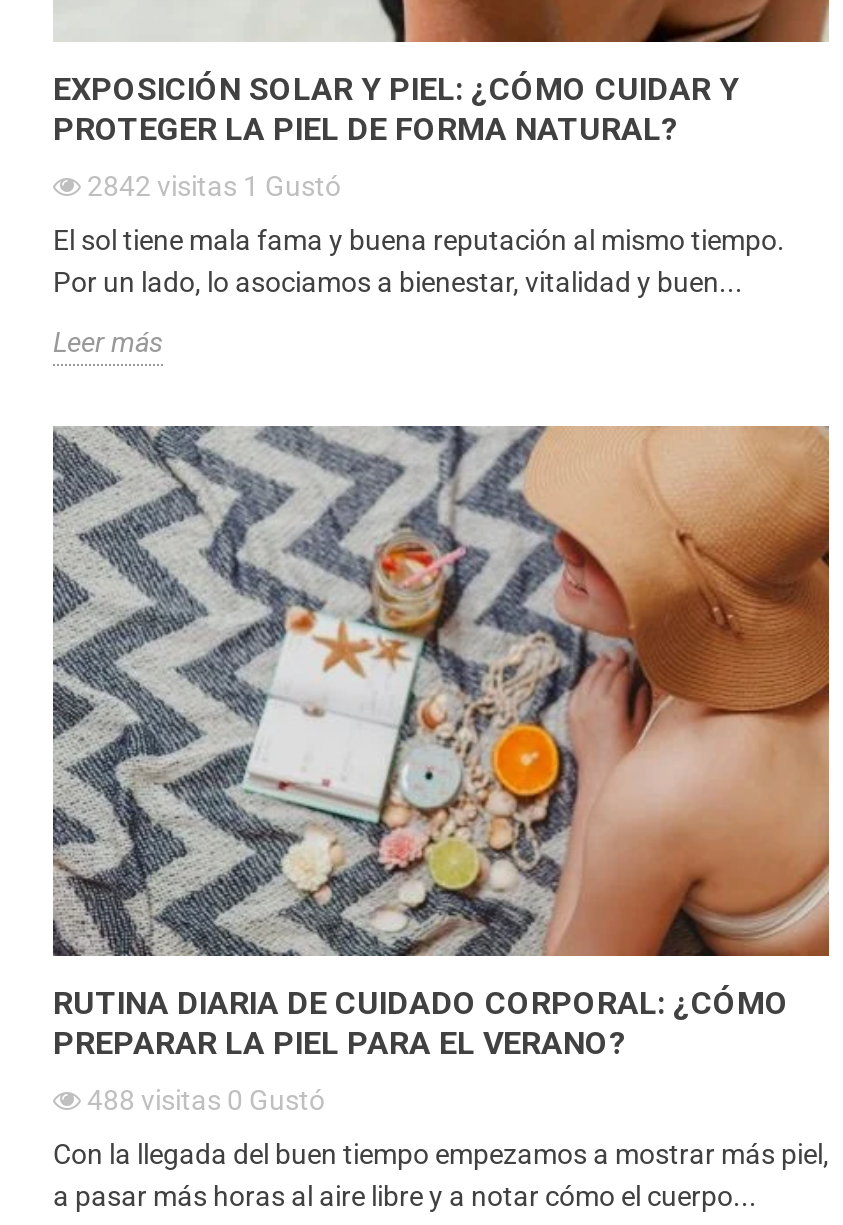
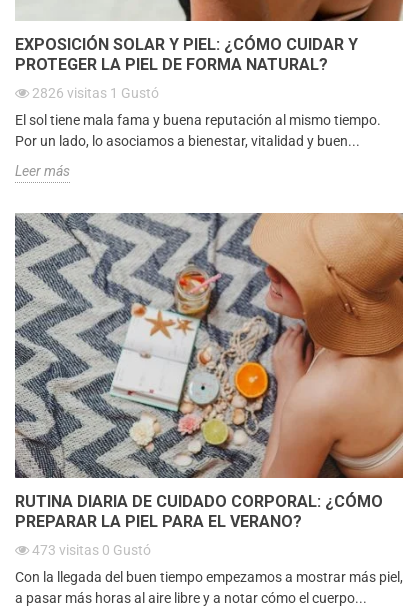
- 2842 visitas 1 Gustó
+ 2826 visitas 1 Gustó

- 488 visitas 0 Gustó
+ 473 visitas 0 Gustó
